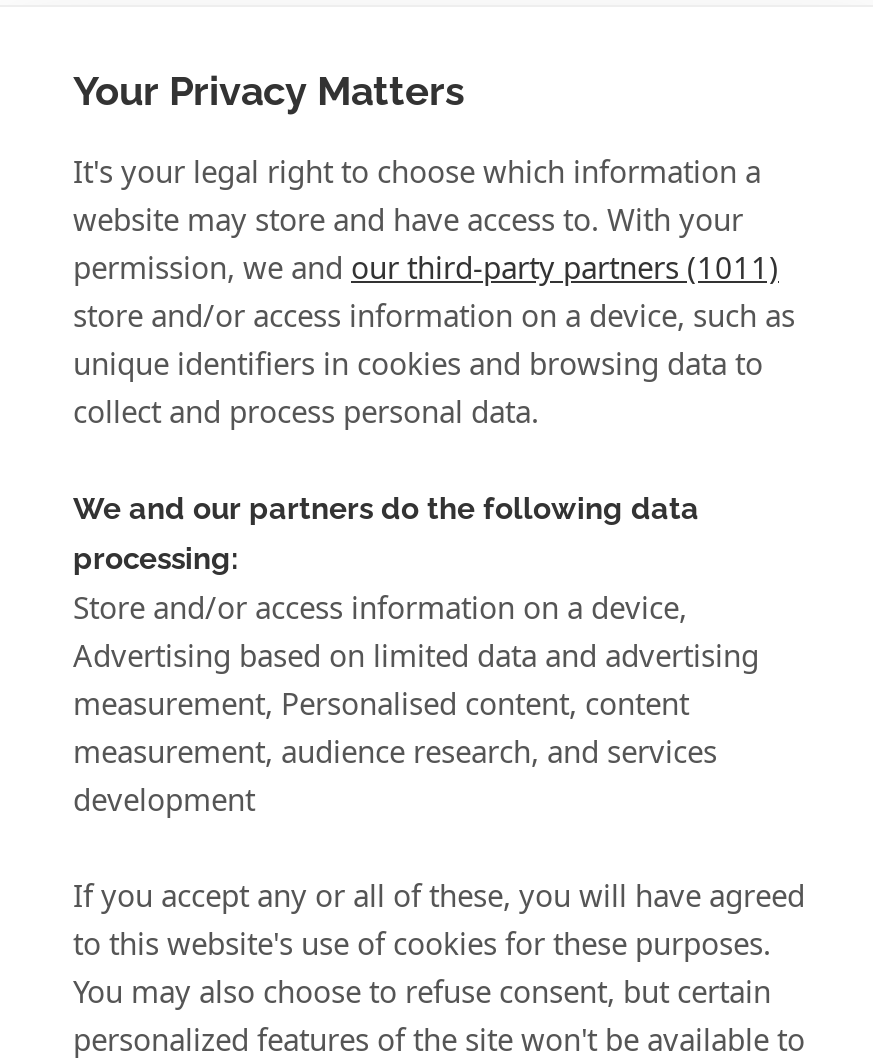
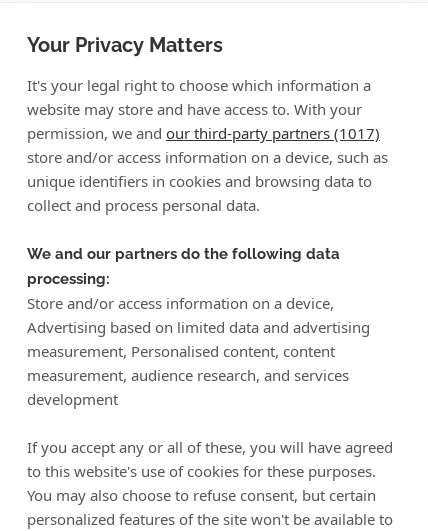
- permission, we and our third-party partners (1011)
+ permission, we and our third-party partners (1017)
